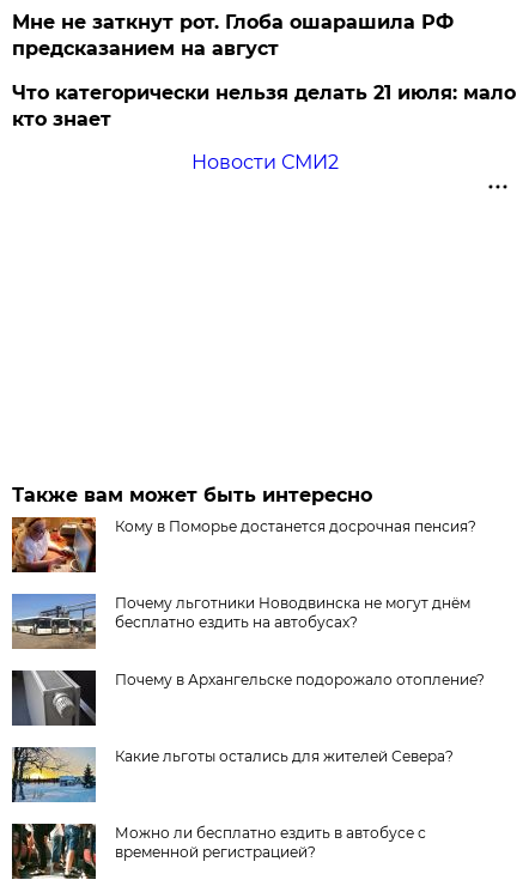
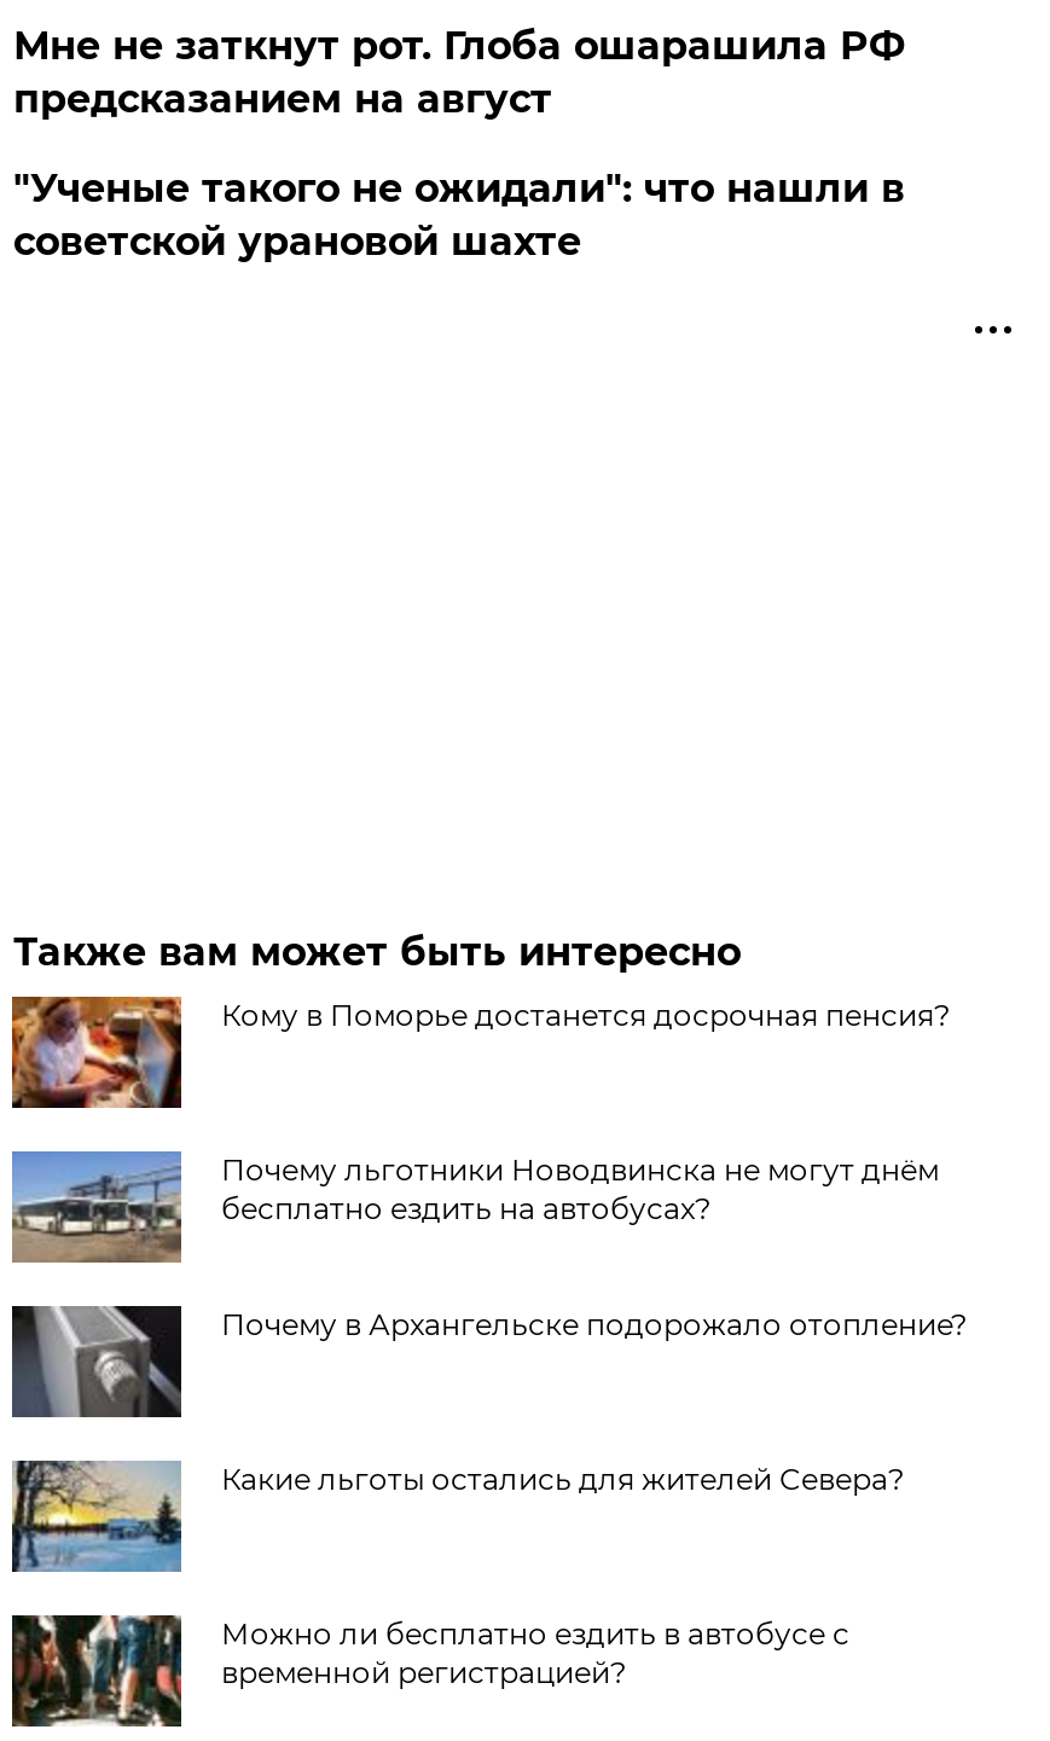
- Что категорически нельзя делать 21 июля: мало
- кто знает
- Новости СМИ2
+ "Ученые такого не ожидали": что нашли в
+ советской урановой шахте
